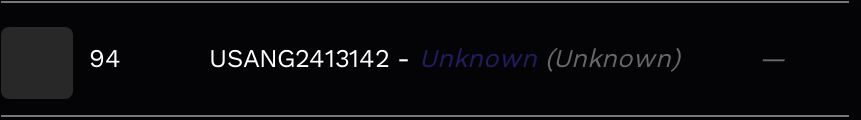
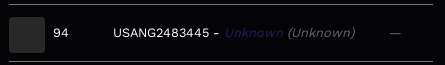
- USANG2413142
+ USANG2483445
